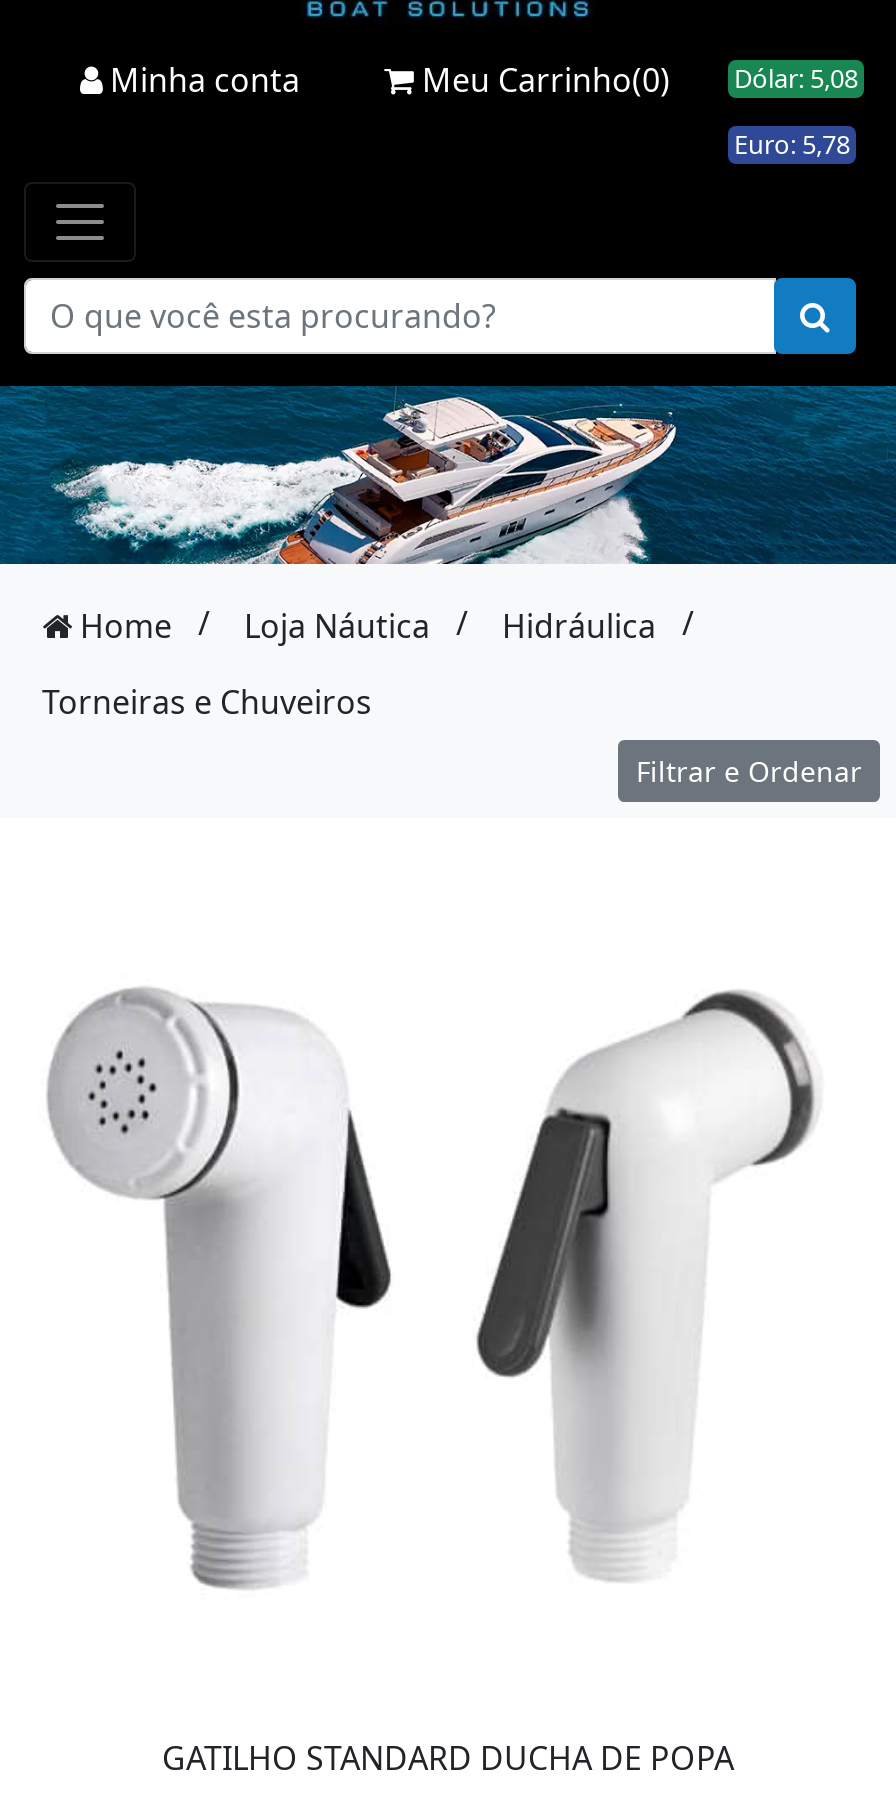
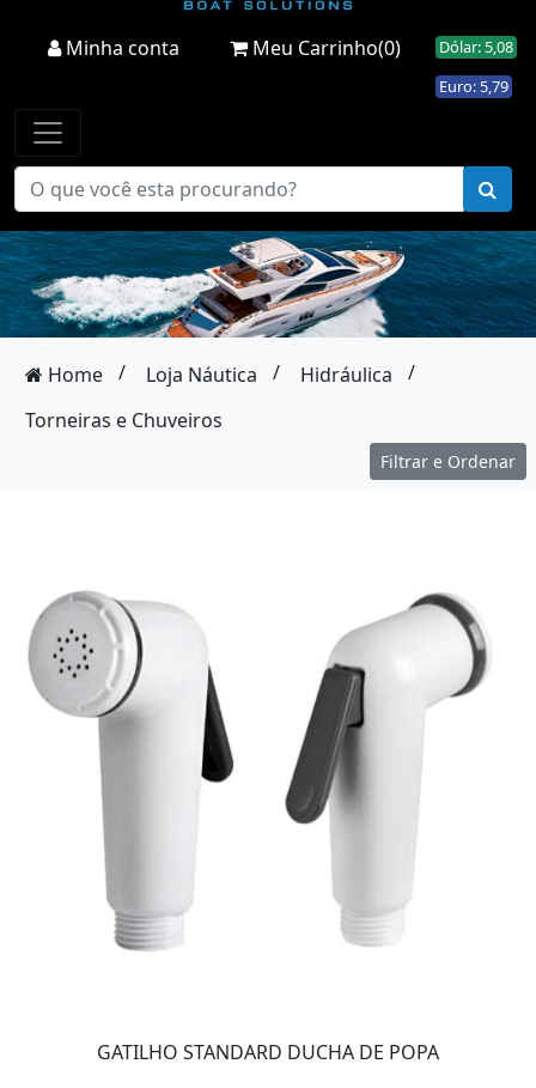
- Euro: 5,78
+ Euro: 5,79
